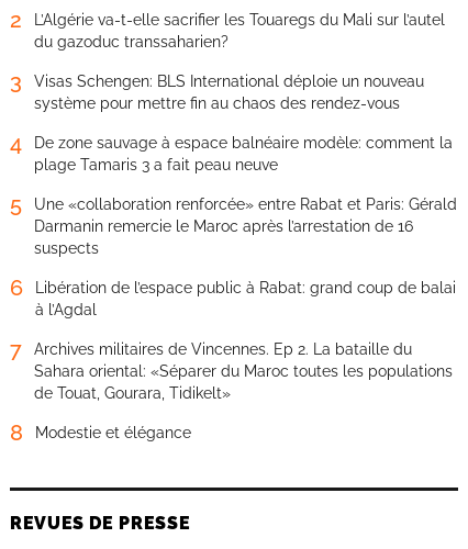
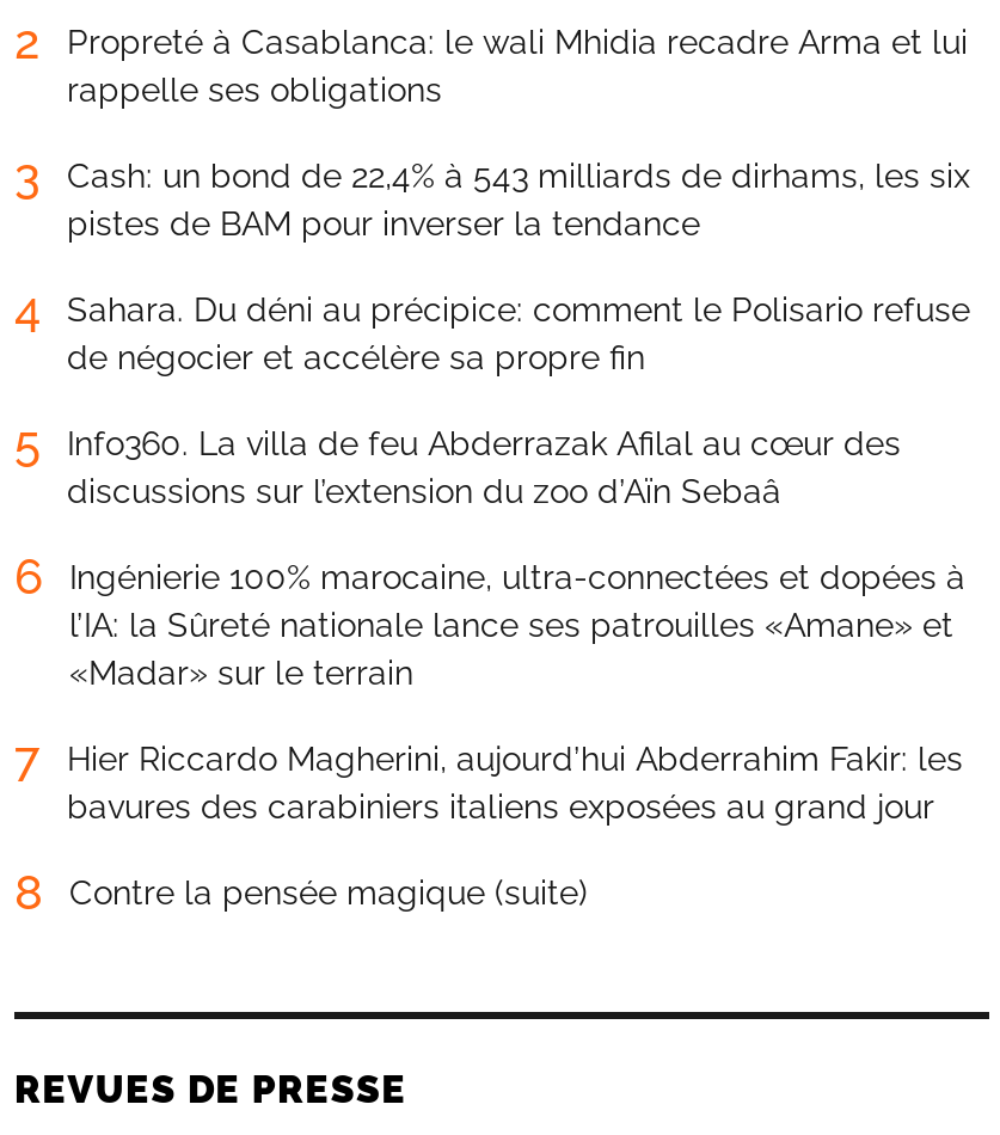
- L’Algérie va-t-elle sacrifier les Touaregs du Mali sur l’autel
- du gazoduc transsaharien?
+ Propreté à Casablanca: le wali Mhidia recadre Arma et lui
+ rappelle ses obligations

- Visas Schengen: BLS International déploie un nouveau
- système pour mettre fin au chaos des rendez-vous
+ Cash: un bond de 22,4% à 543 milliards de dirhams, les six
+ pistes de BAM pour inverser la tendance

- De zone sauvage à espace balnéaire modèle: comment la
- plage Tamaris 3 a fait peau neuve
+ Sahara. Du déni au précipice: comment le Polisario refuse
+ de négocier et accélère sa propre fin

- Une «collaboration renforcée» entre Rabat et Paris: Gérald
- Darmanin remercie le Maroc après l’arrestation de 16
- suspects
+ Info360. La villa de feu Abderrazak Afilal au cœur des
+ discussions sur l’extension du zoo d’Aïn Sebaâ

- Libération de l’espace public à Rabat: grand coup de balai
- à l’Agdal
+ Ingénierie 100% marocaine, ultra-connectées et dopées à
+ l’IA: la Sûreté nationale lance ses patrouilles «Amane» et
+ «Madar» sur le terrain

- Archives militaires de Vincennes. Ep 2. La bataille du
- Sahara oriental: «Séparer du Maroc toutes les populations
- de Touat, Gourara, Tidikelt»
+ Hier Riccardo Magherini, aujourd’hui Abderrahim Fakir: les
+ bavures des carabiniers italiens exposées au grand jour

- Modestie et élégance
+ Contre la pensée magique (suite)
